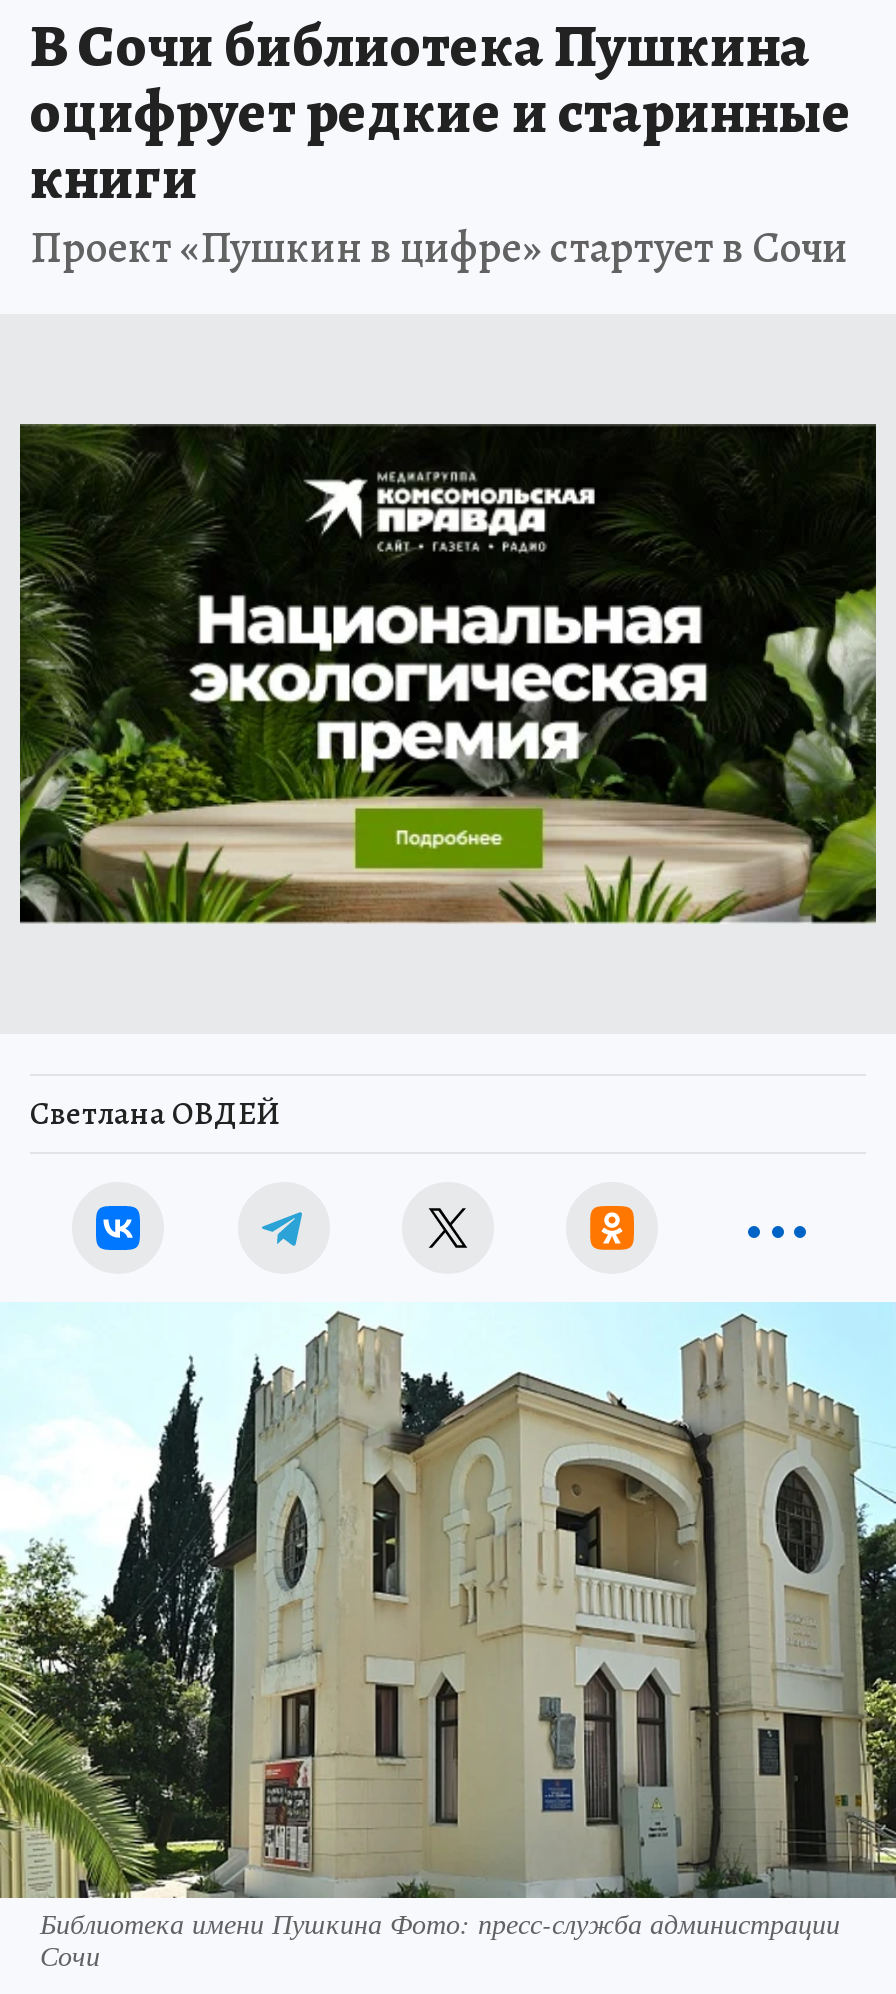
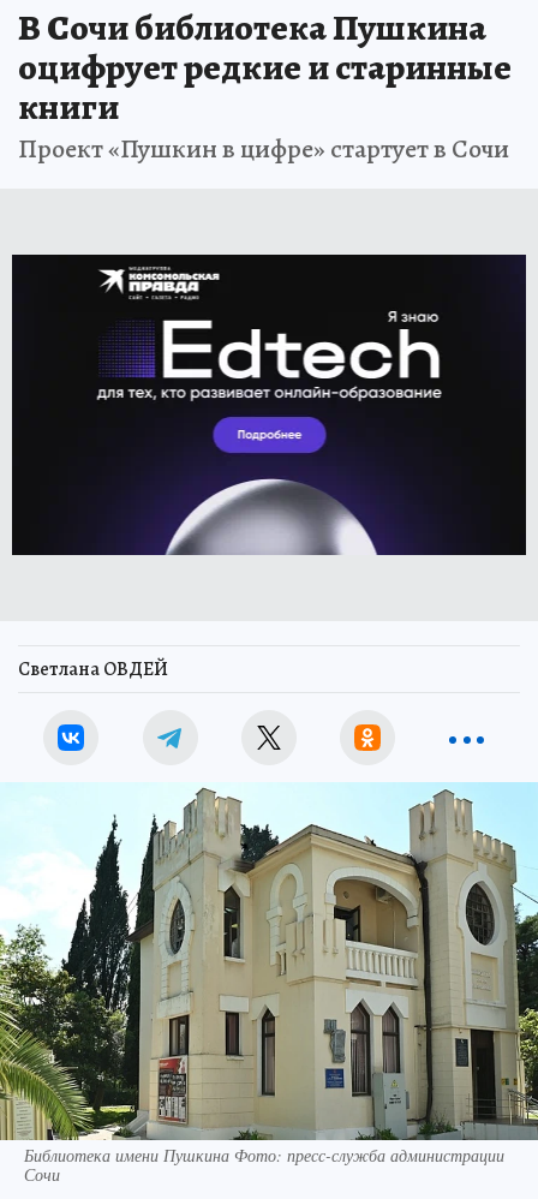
- [image]
+ [image]
